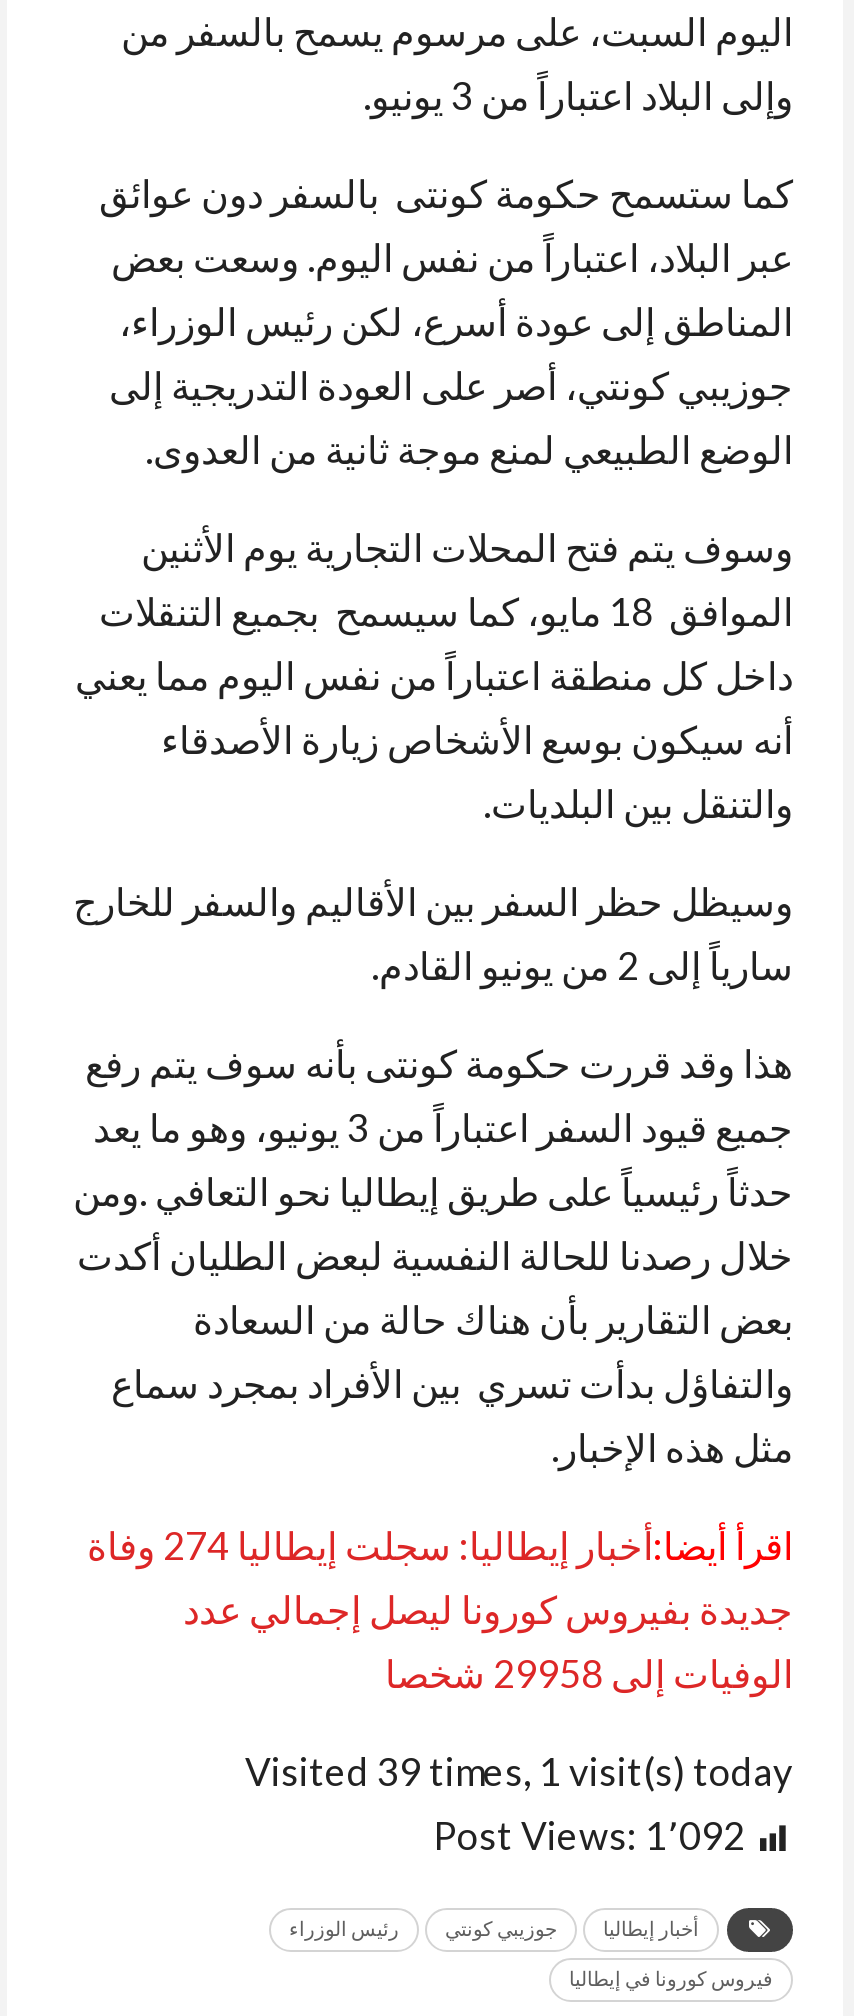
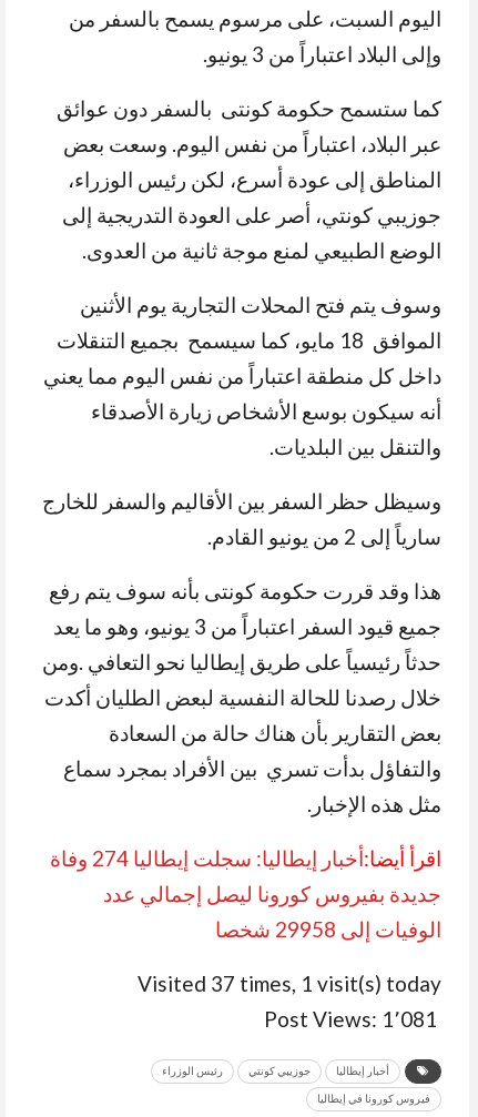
- Visited 39 times, 1 visit(s) today
+ Visited 37 times, 1 visit(s) today

- Post Views: 1٬092
+ Post Views: 1٬081
